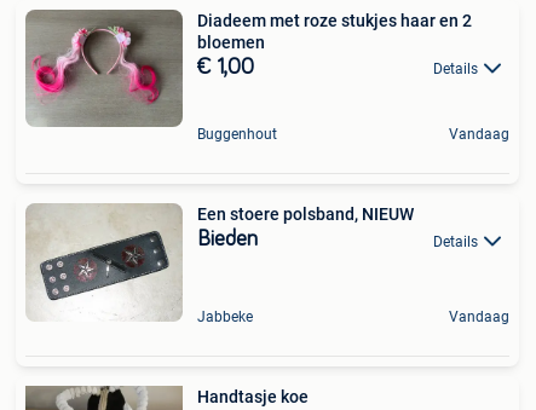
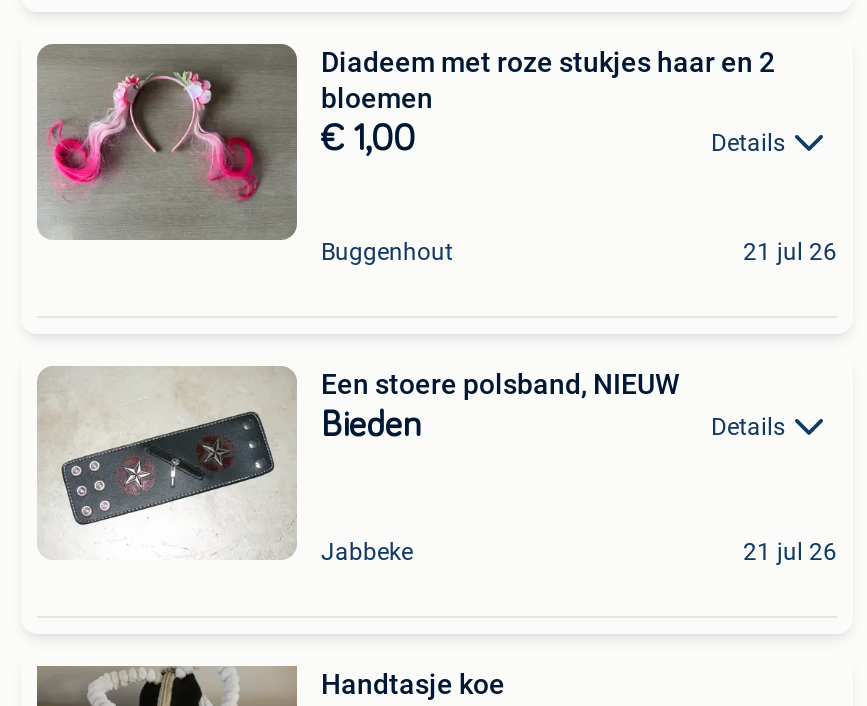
- Vandaag
+ 21 jul 26

- Vandaag
+ 21 jul 26
